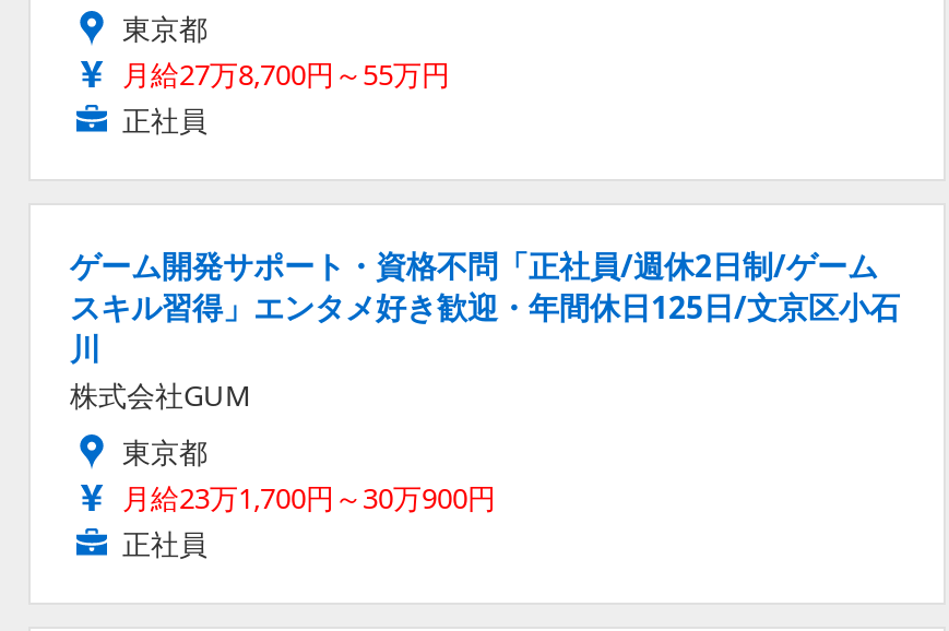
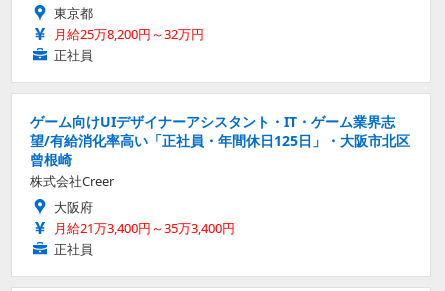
- 月給27万8,700円～55万円
+ 月給25万8,200円～32万円

- ゲーム開発サポート・資格不問「正社員/週休2日制/ゲーム
- スキル習得」エンタメ好き歓迎・年間休日125日/文京区小石
- 川
- 株式会社GUM
- 東京都
- 月給23万1,700円～30万900円
+ ゲーム向けUIデザイナーアシスタント・IT・ゲーム業界志
+ 望/有給消化率高い「正社員・年間休日125日」・大阪市北区
+ 曾根崎
+ 株式会社Creer
+ 大阪府
+ 月給21万3,400円～35万3,400円
